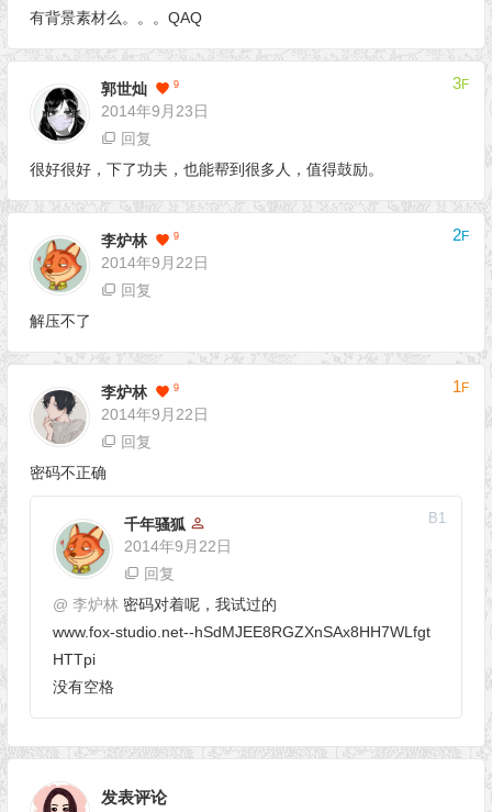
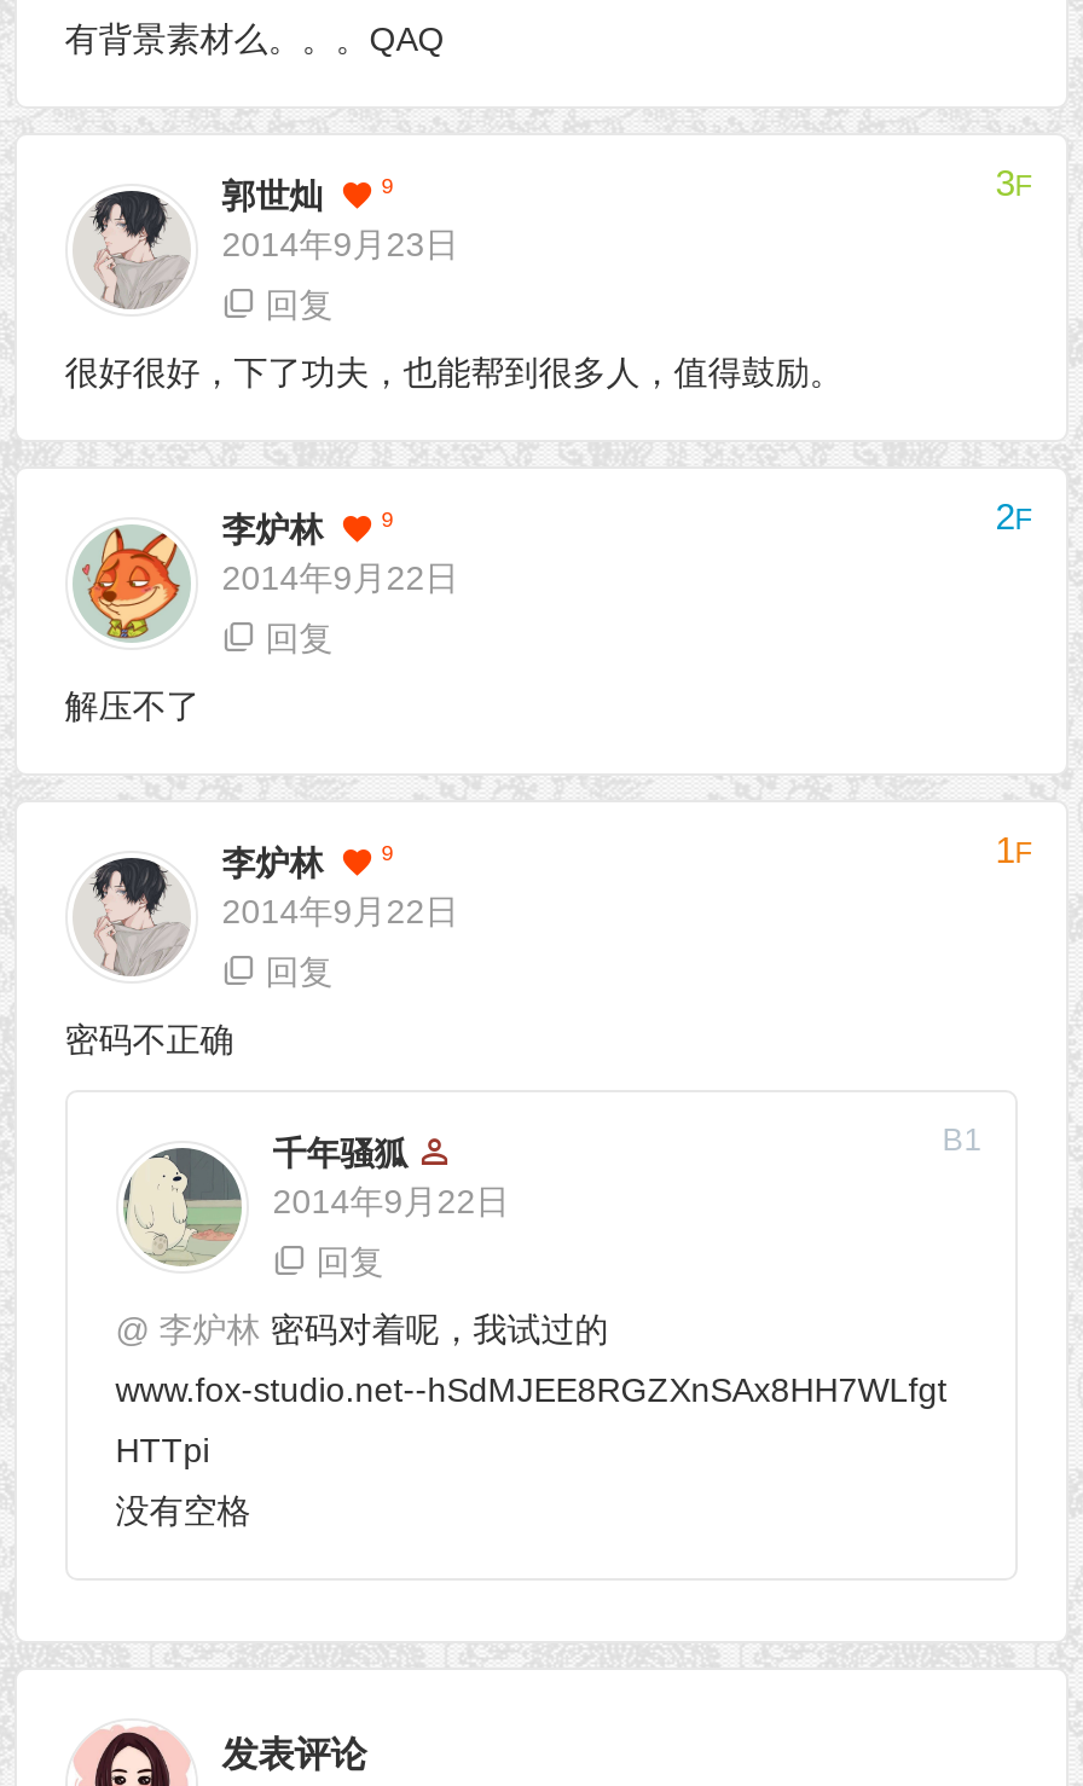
- [image]
+ [image]

- [image]
+ [image]
